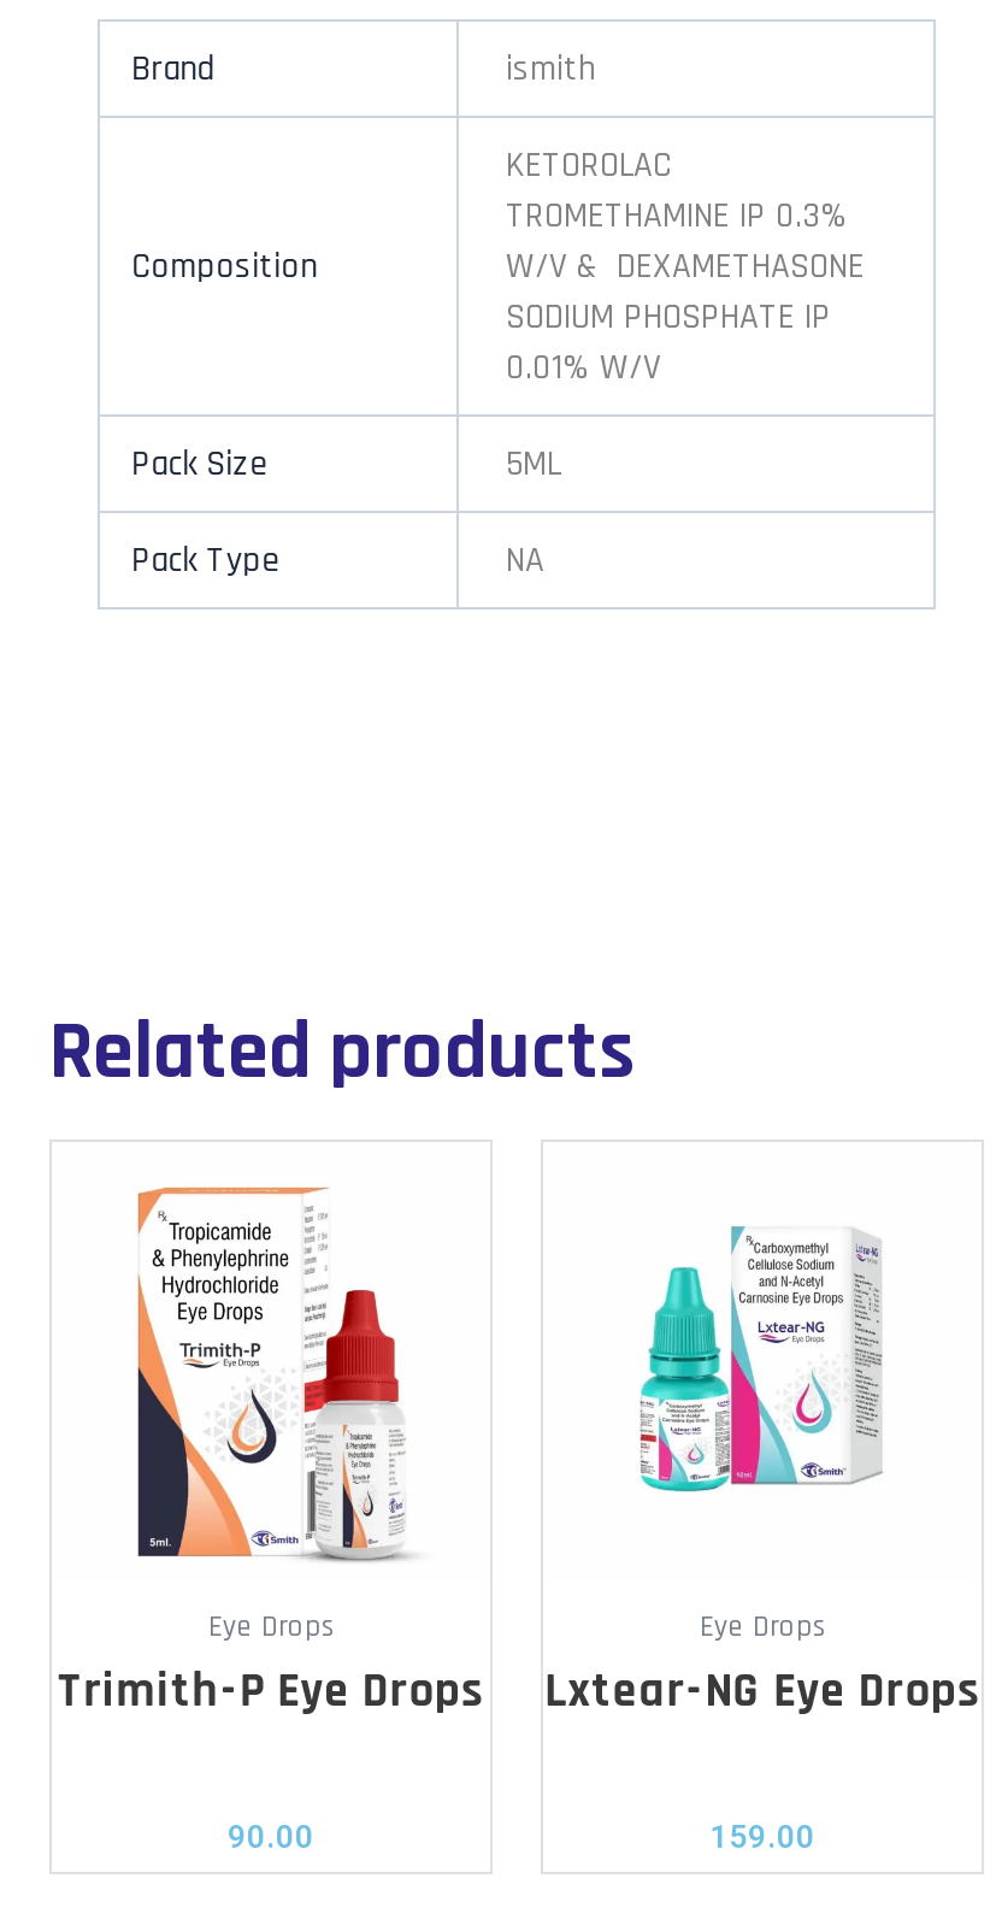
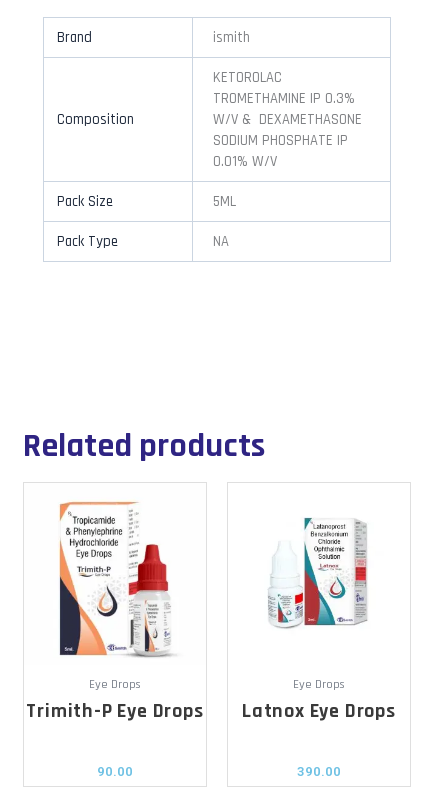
- [image]
+ [image]

- Lxtear-NG Eye Drops
+ Latnox Eye Drops

- 159.00
+ 390.00
